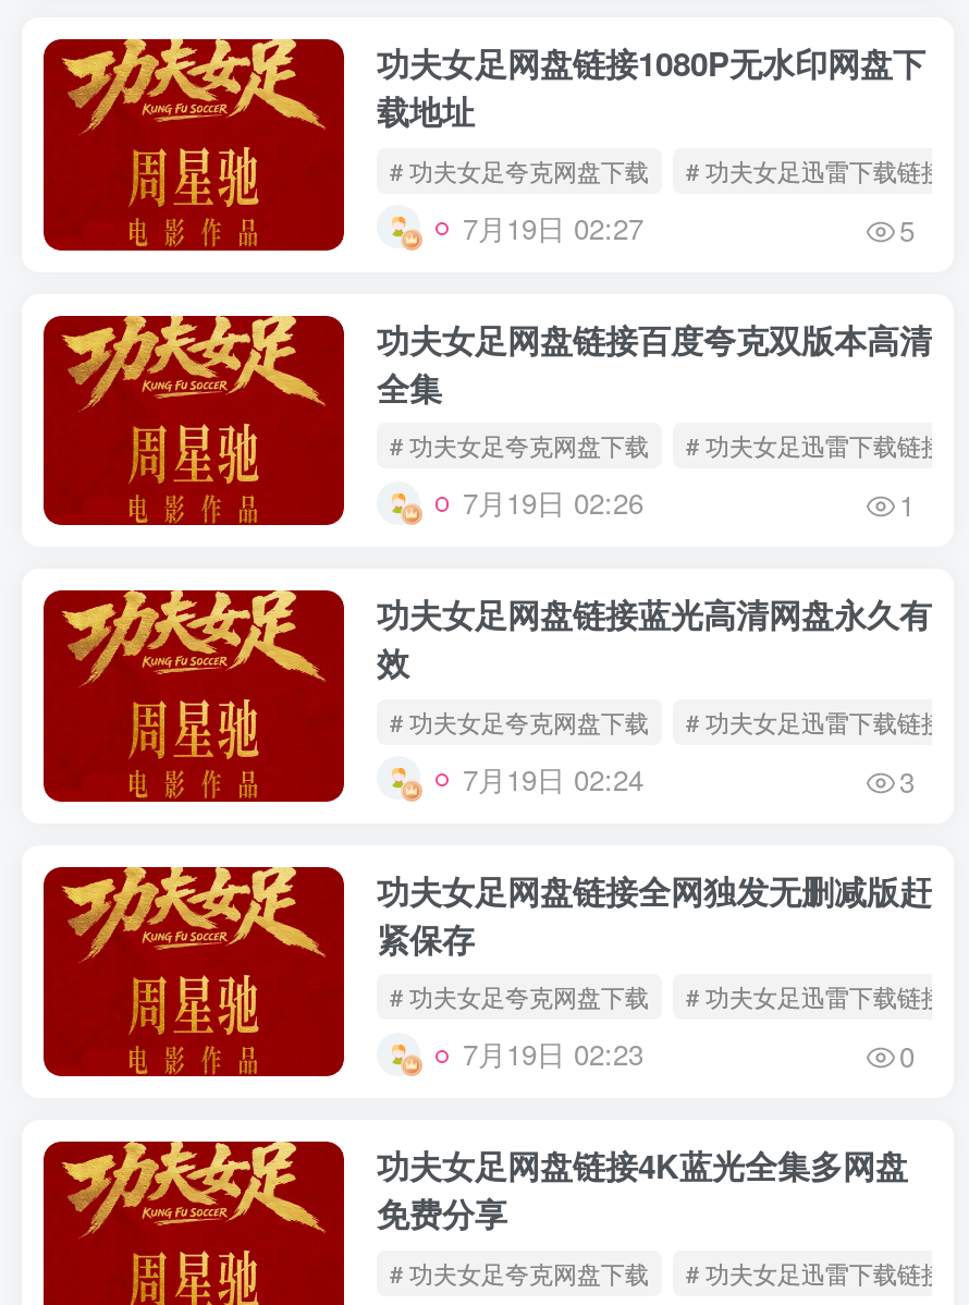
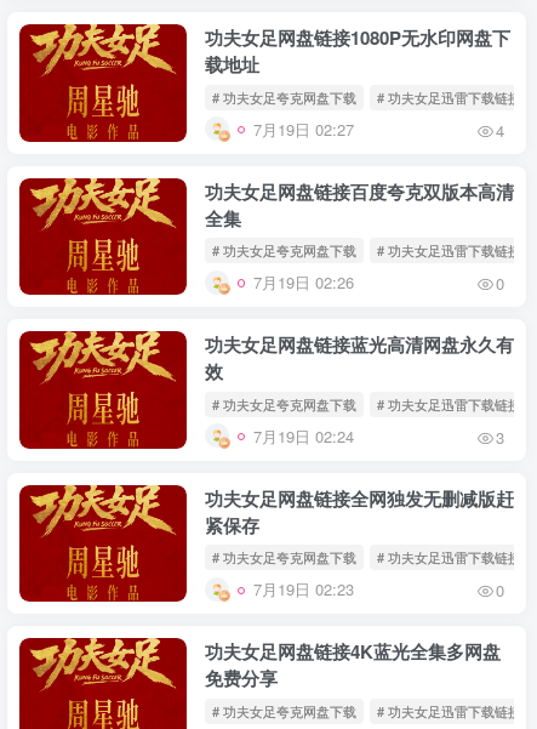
- 5
+ 4

- 1
+ 0
